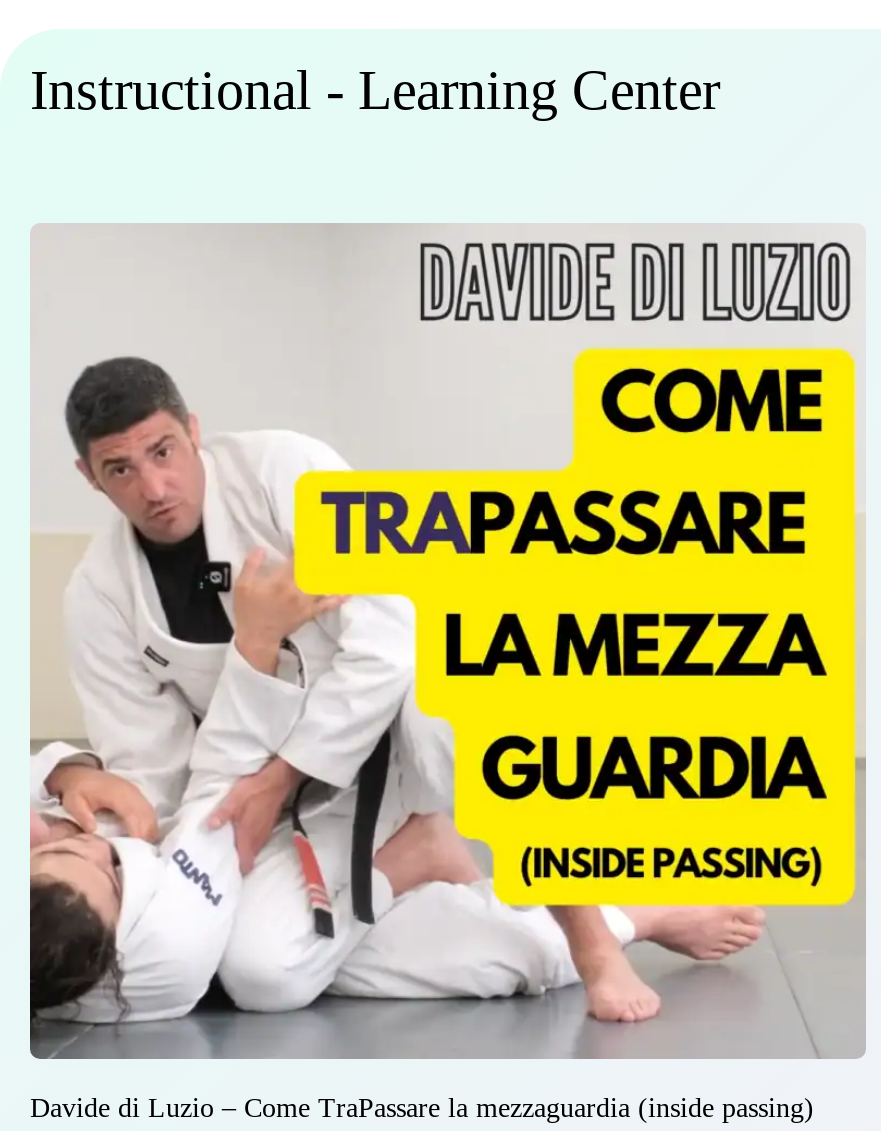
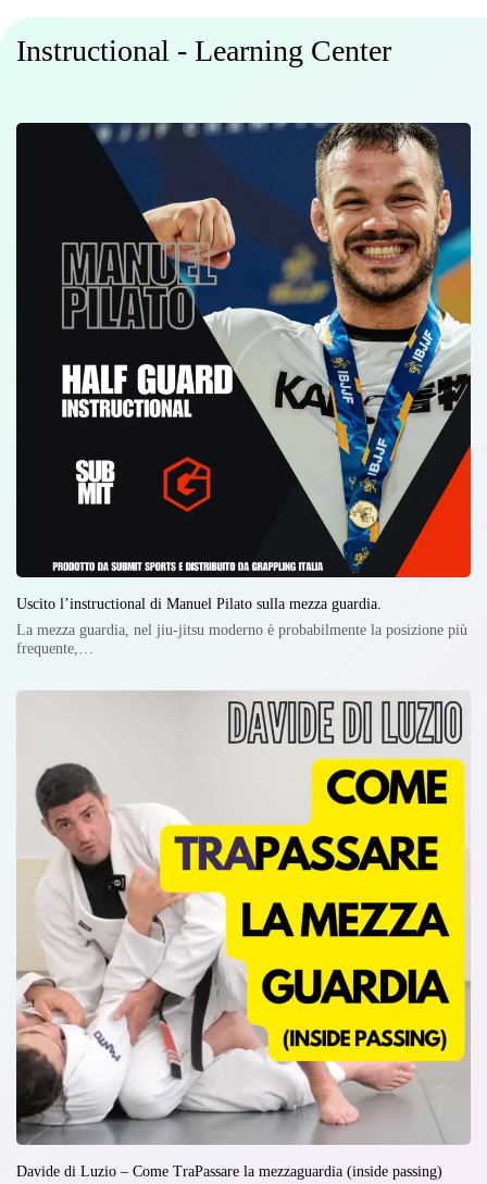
+ [image]
+ Uscito l’instructional di Manuel Pilato sulla mezza guardia.
+ La mezza guardia, nel jiu-jitsu moderno è probabilmente la posizione più
+ frequente,…
